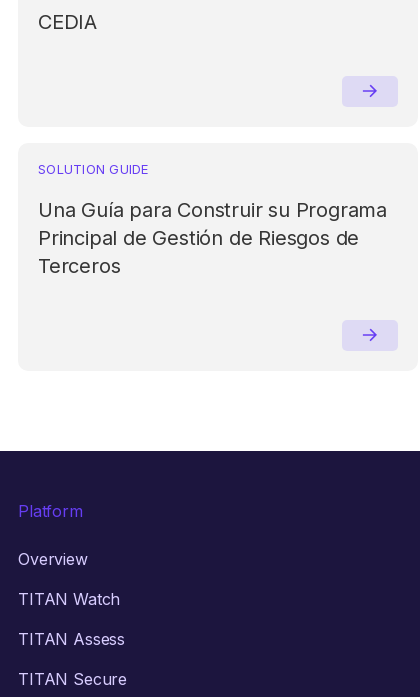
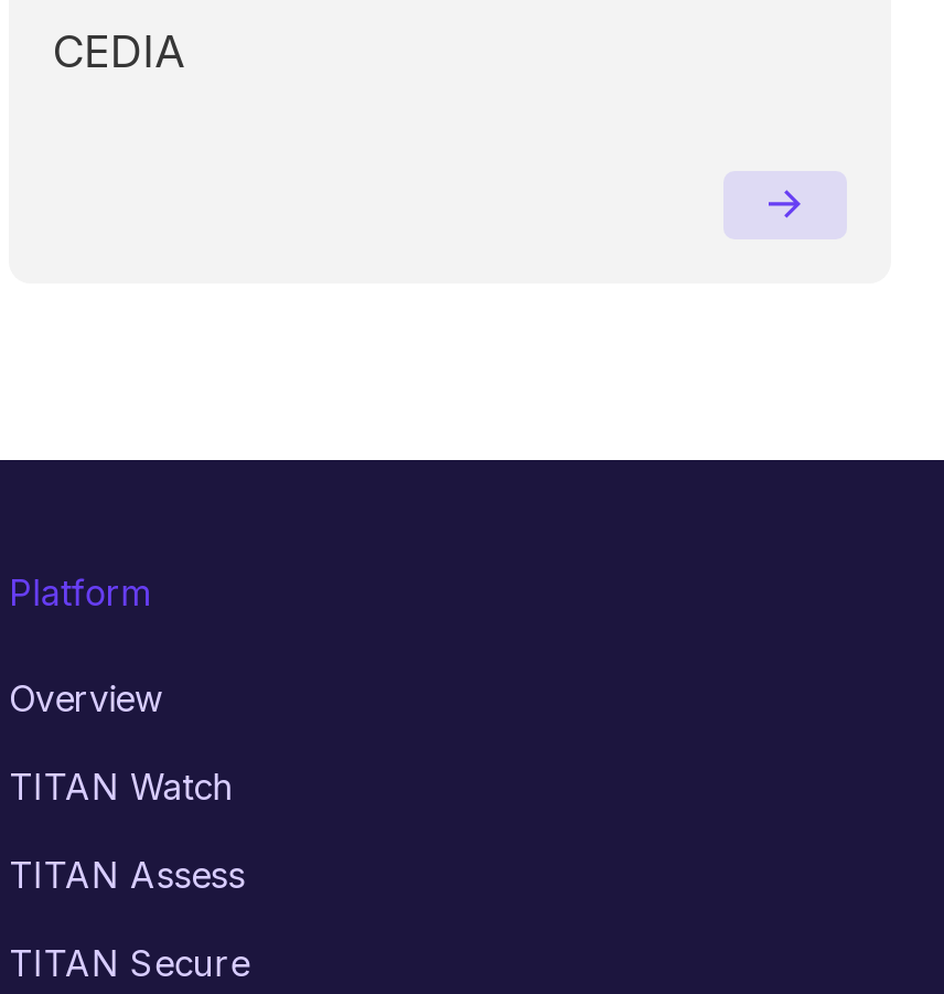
- SOLUTION GUIDE
- Una Guía para Construir su Programa
- Principal de Gestión de Riesgos de
- Terceros
